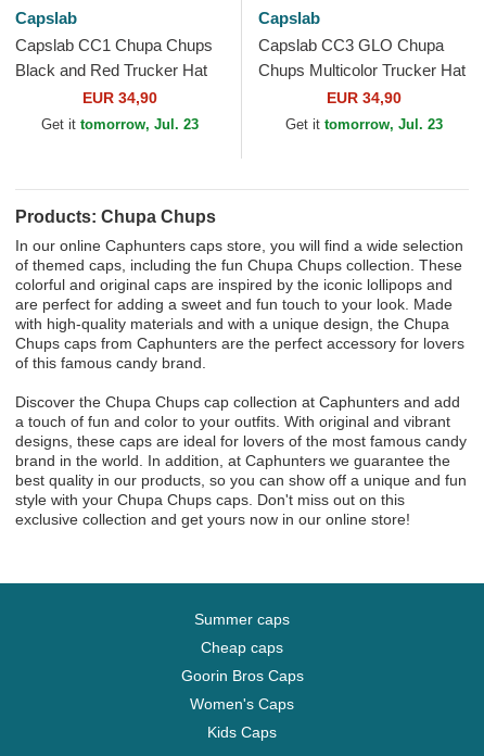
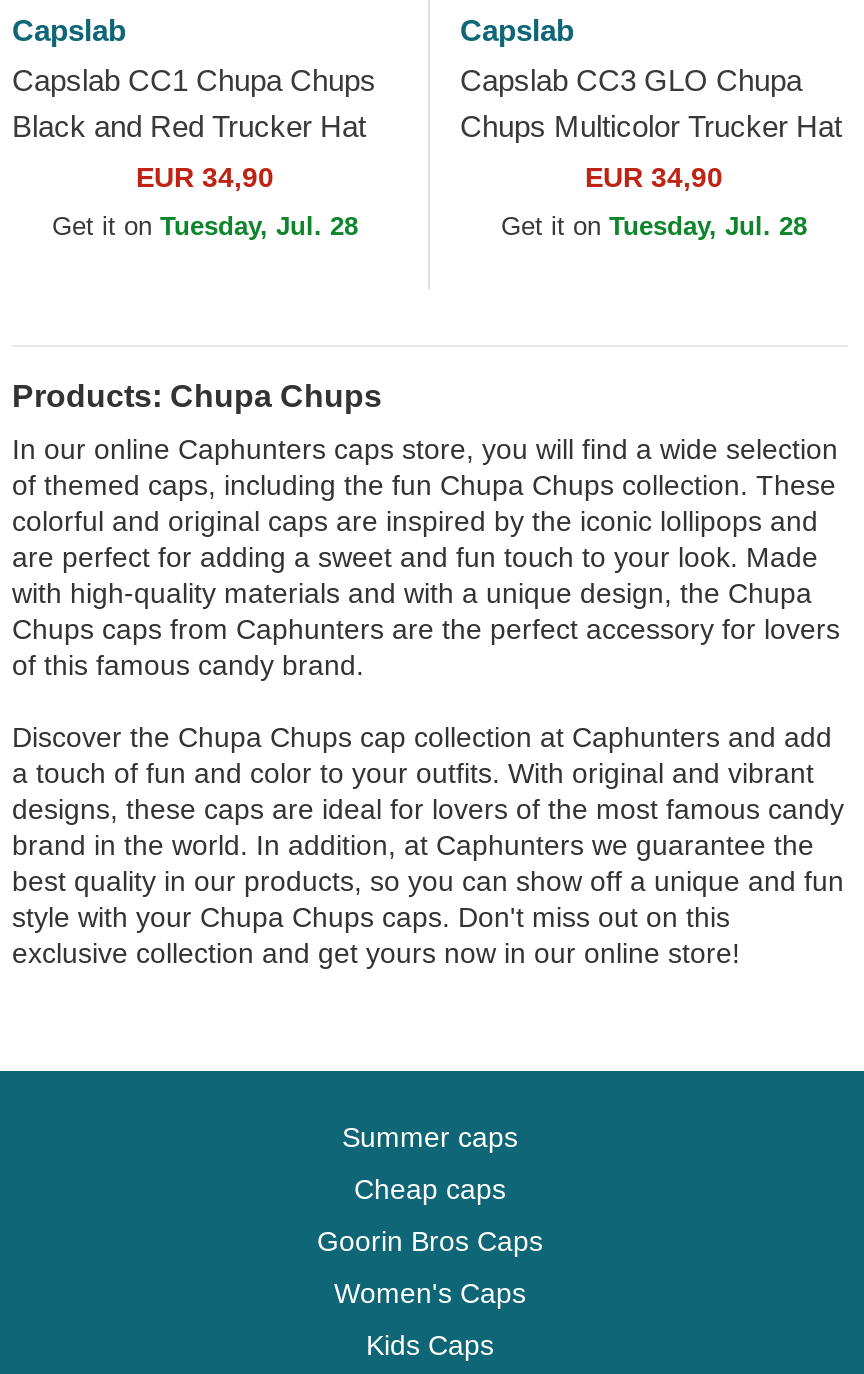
- Get it tomorrow, Jul. 23
+ Get it on Tuesday, Jul. 28

- Get it tomorrow, Jul. 23
+ Get it on Tuesday, Jul. 28
